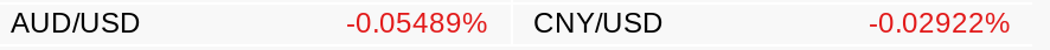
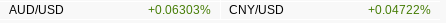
- -0.05489% CNY/USD
+ +0.06303% CNY/USD

- -0.02922%
+ +0.04722%
